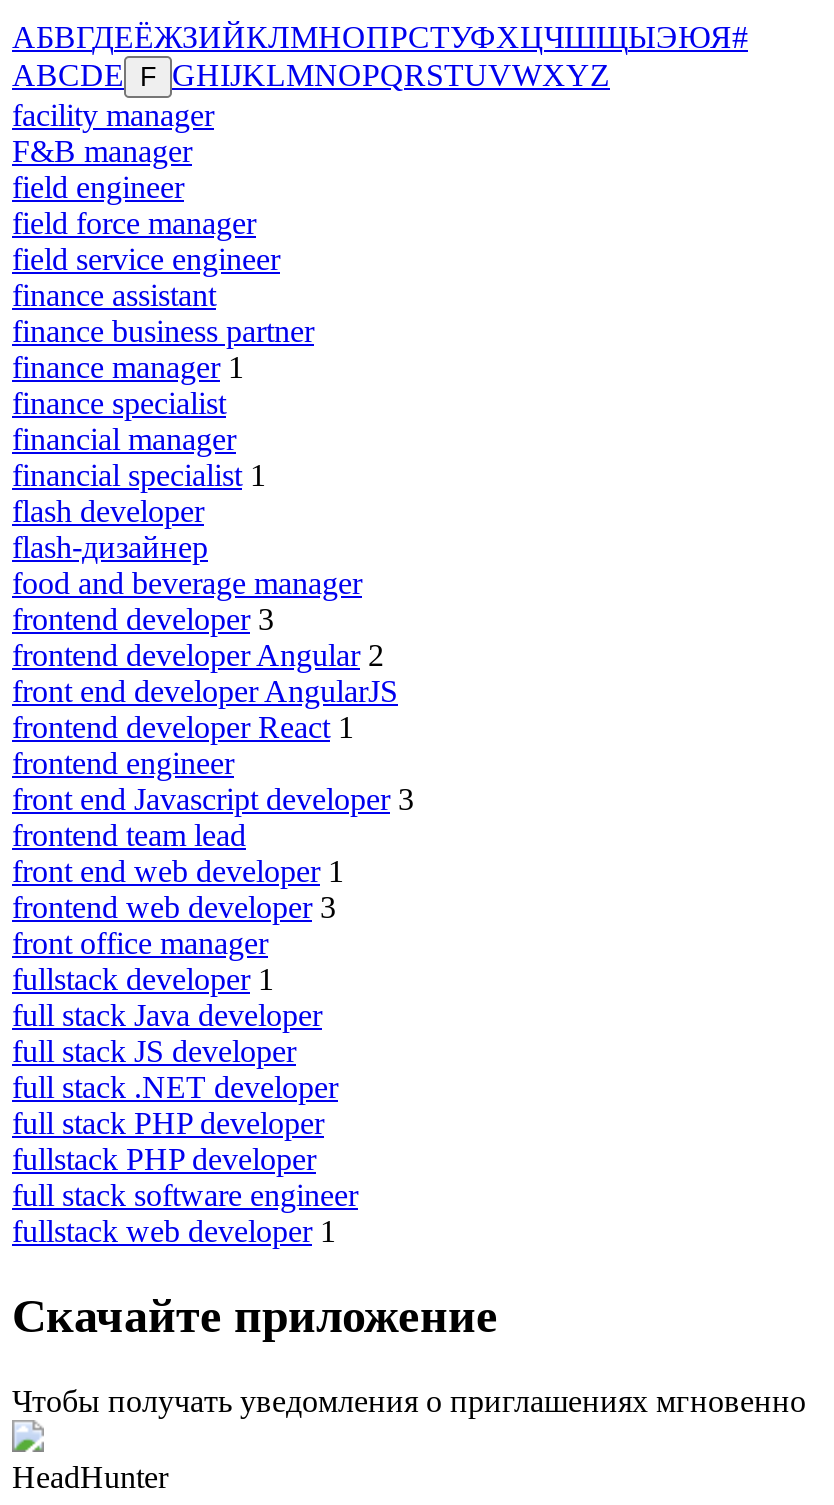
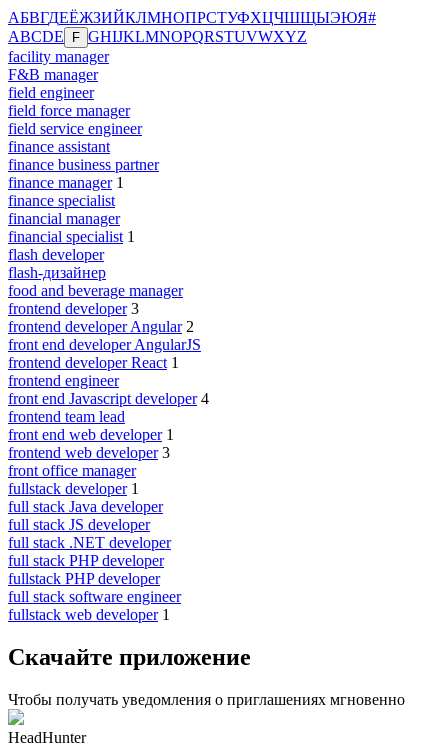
- front end Javascript developer 3
+ front end Javascript developer 4
